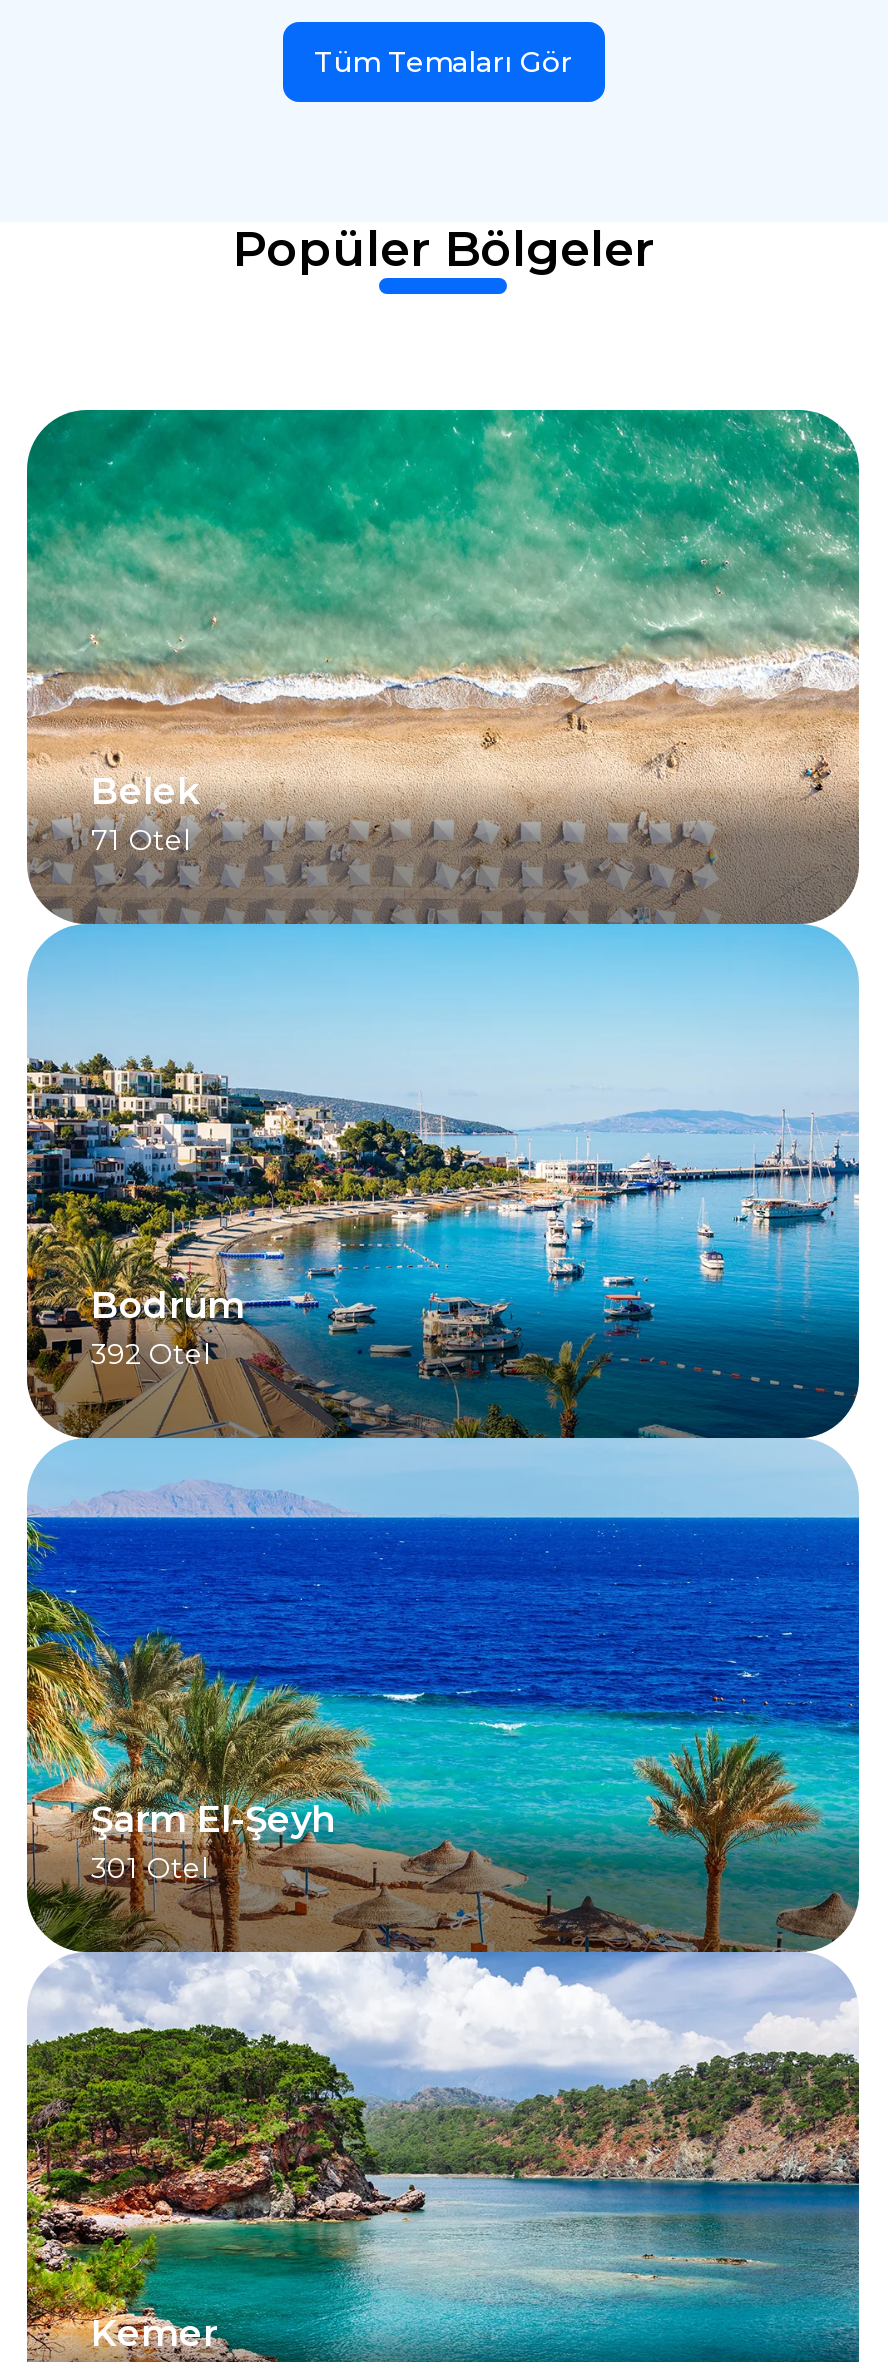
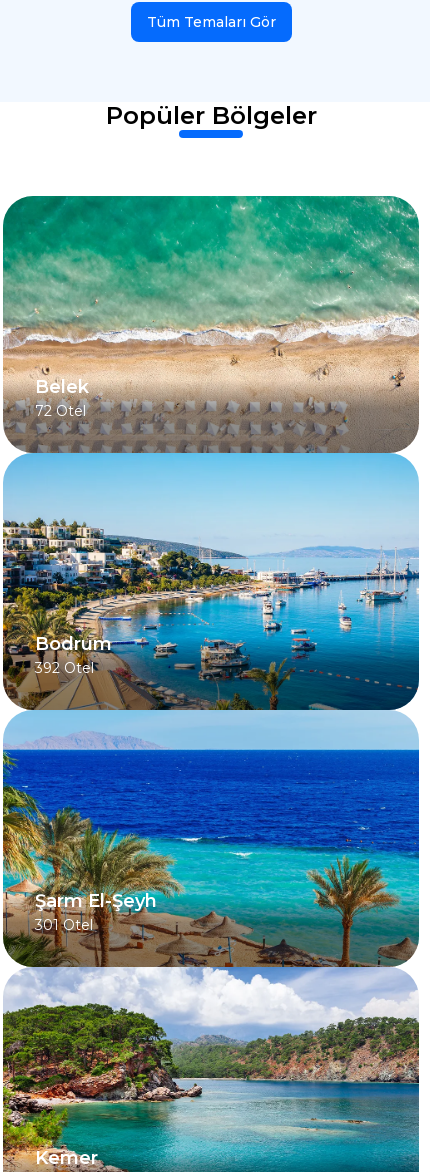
- 71 Otel
+ 72 Otel
